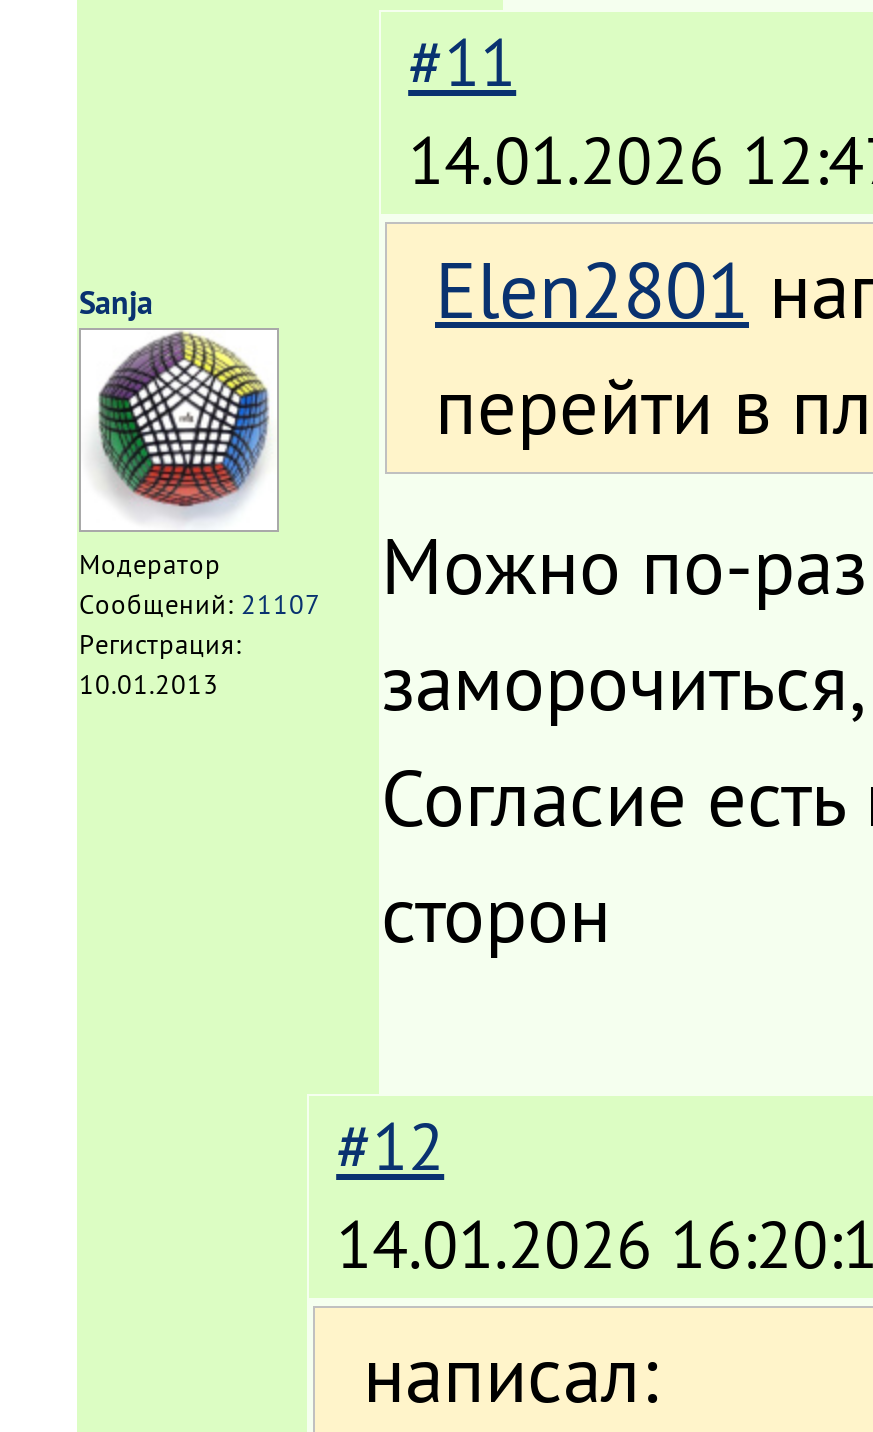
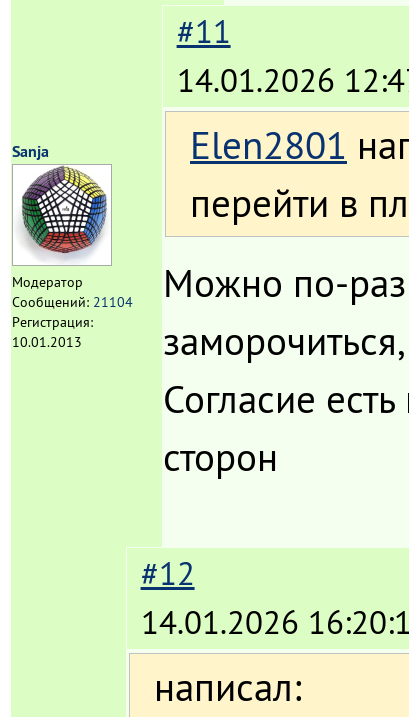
- Сообщений: 21107
+ Сообщений: 21104
